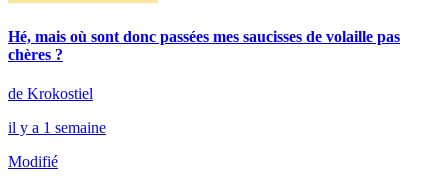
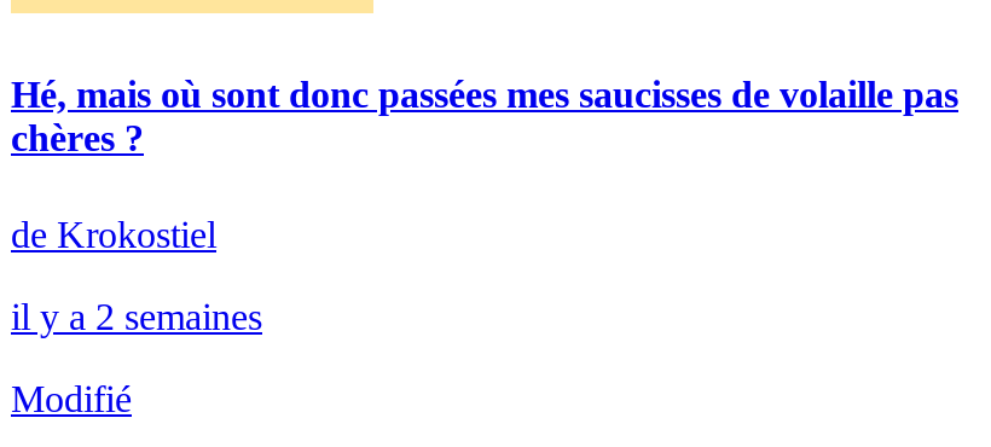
- il y a 1 semaine
+ il y a 2 semaines
